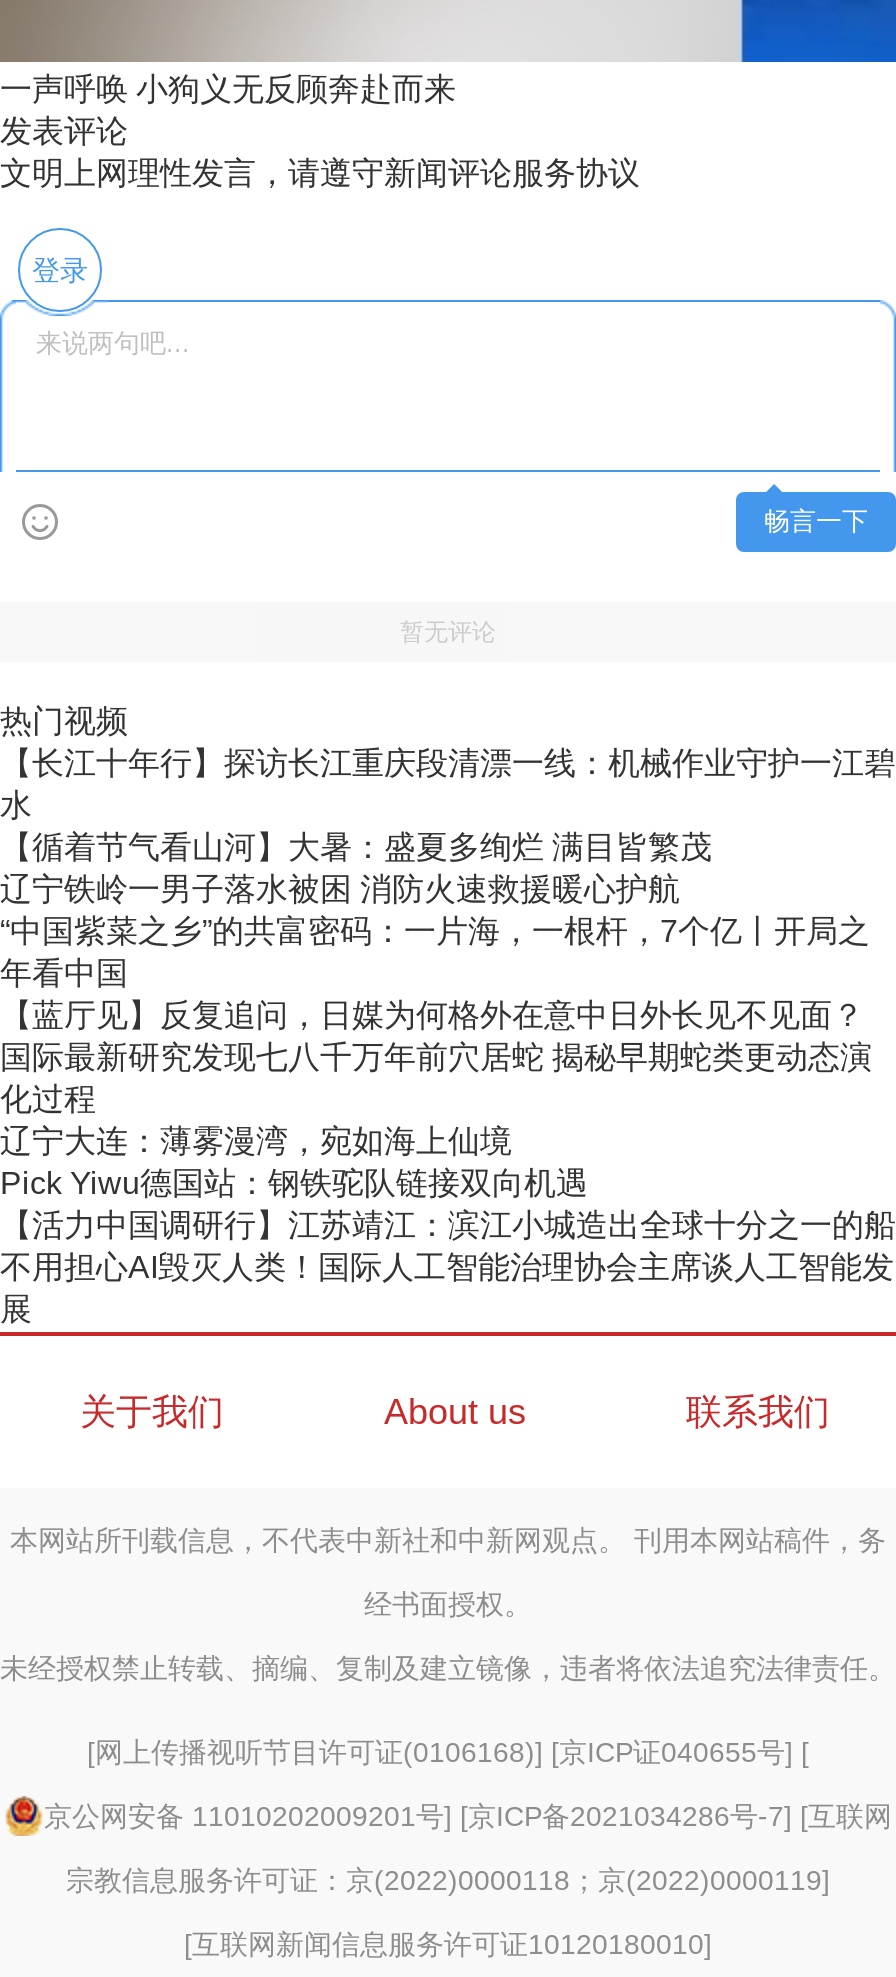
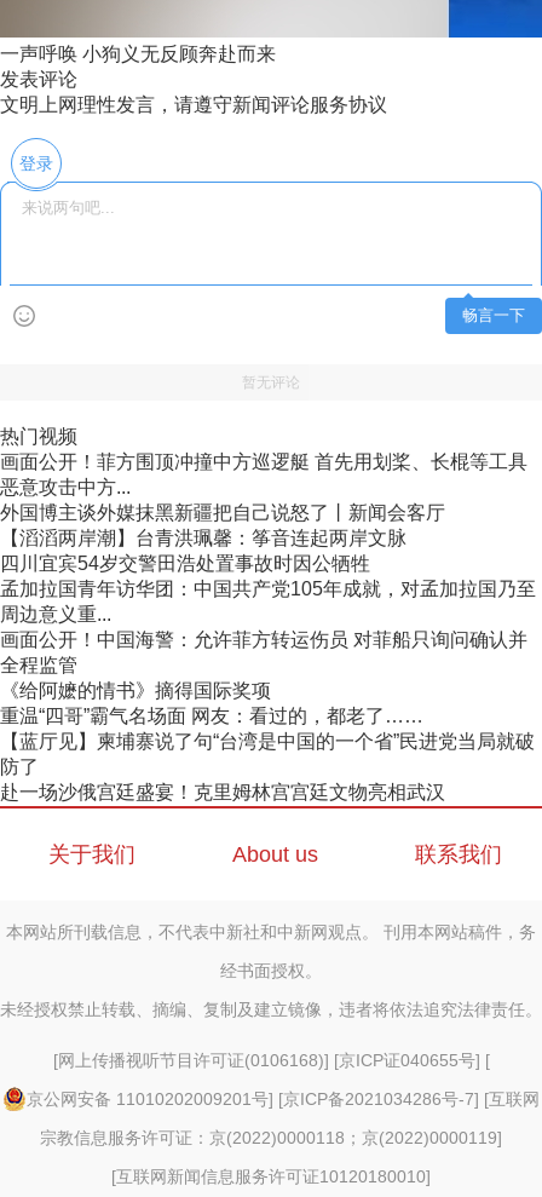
- 【长江十年行】探访长江重庆段清漂一线：机械作业守护一江碧
- 水
- 【循着节气看山河】大暑：盛夏多绚烂 满目皆繁茂
- 辽宁铁岭一男子落水被困 消防火速救援暖心护航
- “中国紫菜之乡”的共富密码：一片海，一根杆，7个亿丨开局之
- 年看中国
- 【蓝厅见】反复追问，日媒为何格外在意中日外长见不见面？
- 国际最新研究发现七八千万年前穴居蛇 揭秘早期蛇类更动态演
- 化过程
- 辽宁大连：薄雾漫湾，宛如海上仙境
- Pick Yiwu德国站：钢铁驼队链接双向机遇
- 【活力中国调研行】江苏靖江：滨江小城造出全球十分之一的船
- 不用担心AI毁灭人类！国际人工智能治理协会主席谈人工智能发
- 展
+ 画面公开！菲方围顶冲撞中方巡逻艇 首先用划桨、长棍等工具
+ 恶意攻击中方...
+ 外国博主谈外媒抹黑新疆把自己说怒了丨新闻会客厅
+ 【滔滔两岸潮】台青洪珮馨：筝音连起两岸文脉
+ 四川宜宾54岁交警田浩处置事故时因公牺牲
+ 孟加拉国青年访华团：中国共产党105年成就，对孟加拉国乃至
+ 周边意义重...
+ 画面公开！中国海警：允许菲方转运伤员 对菲船只询问确认并
+ 全程监管
+ 《给阿嬷的情书》摘得国际奖项
+ 重温“四哥”霸气名场面 网友：看过的，都老了……
+ 【蓝厅见】柬埔寨说了句“台湾是中国的一个省”民进党当局就破
+ 防了
+ 赴一场沙俄宫廷盛宴！克里姆林宫宫廷文物亮相武汉
